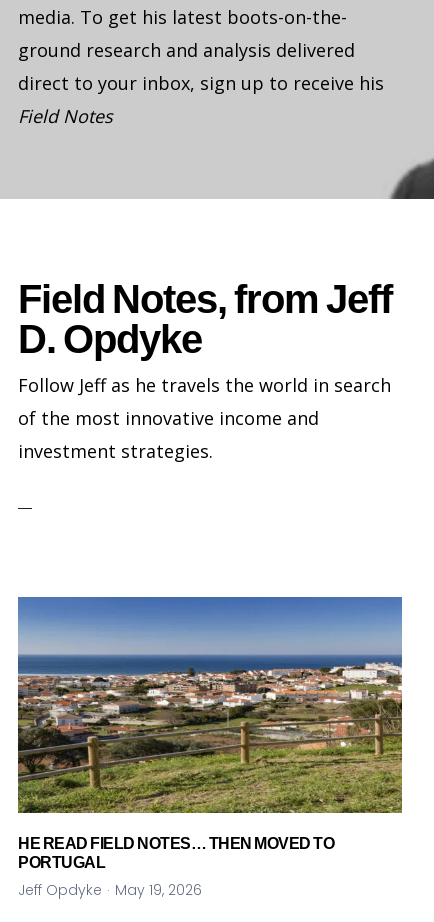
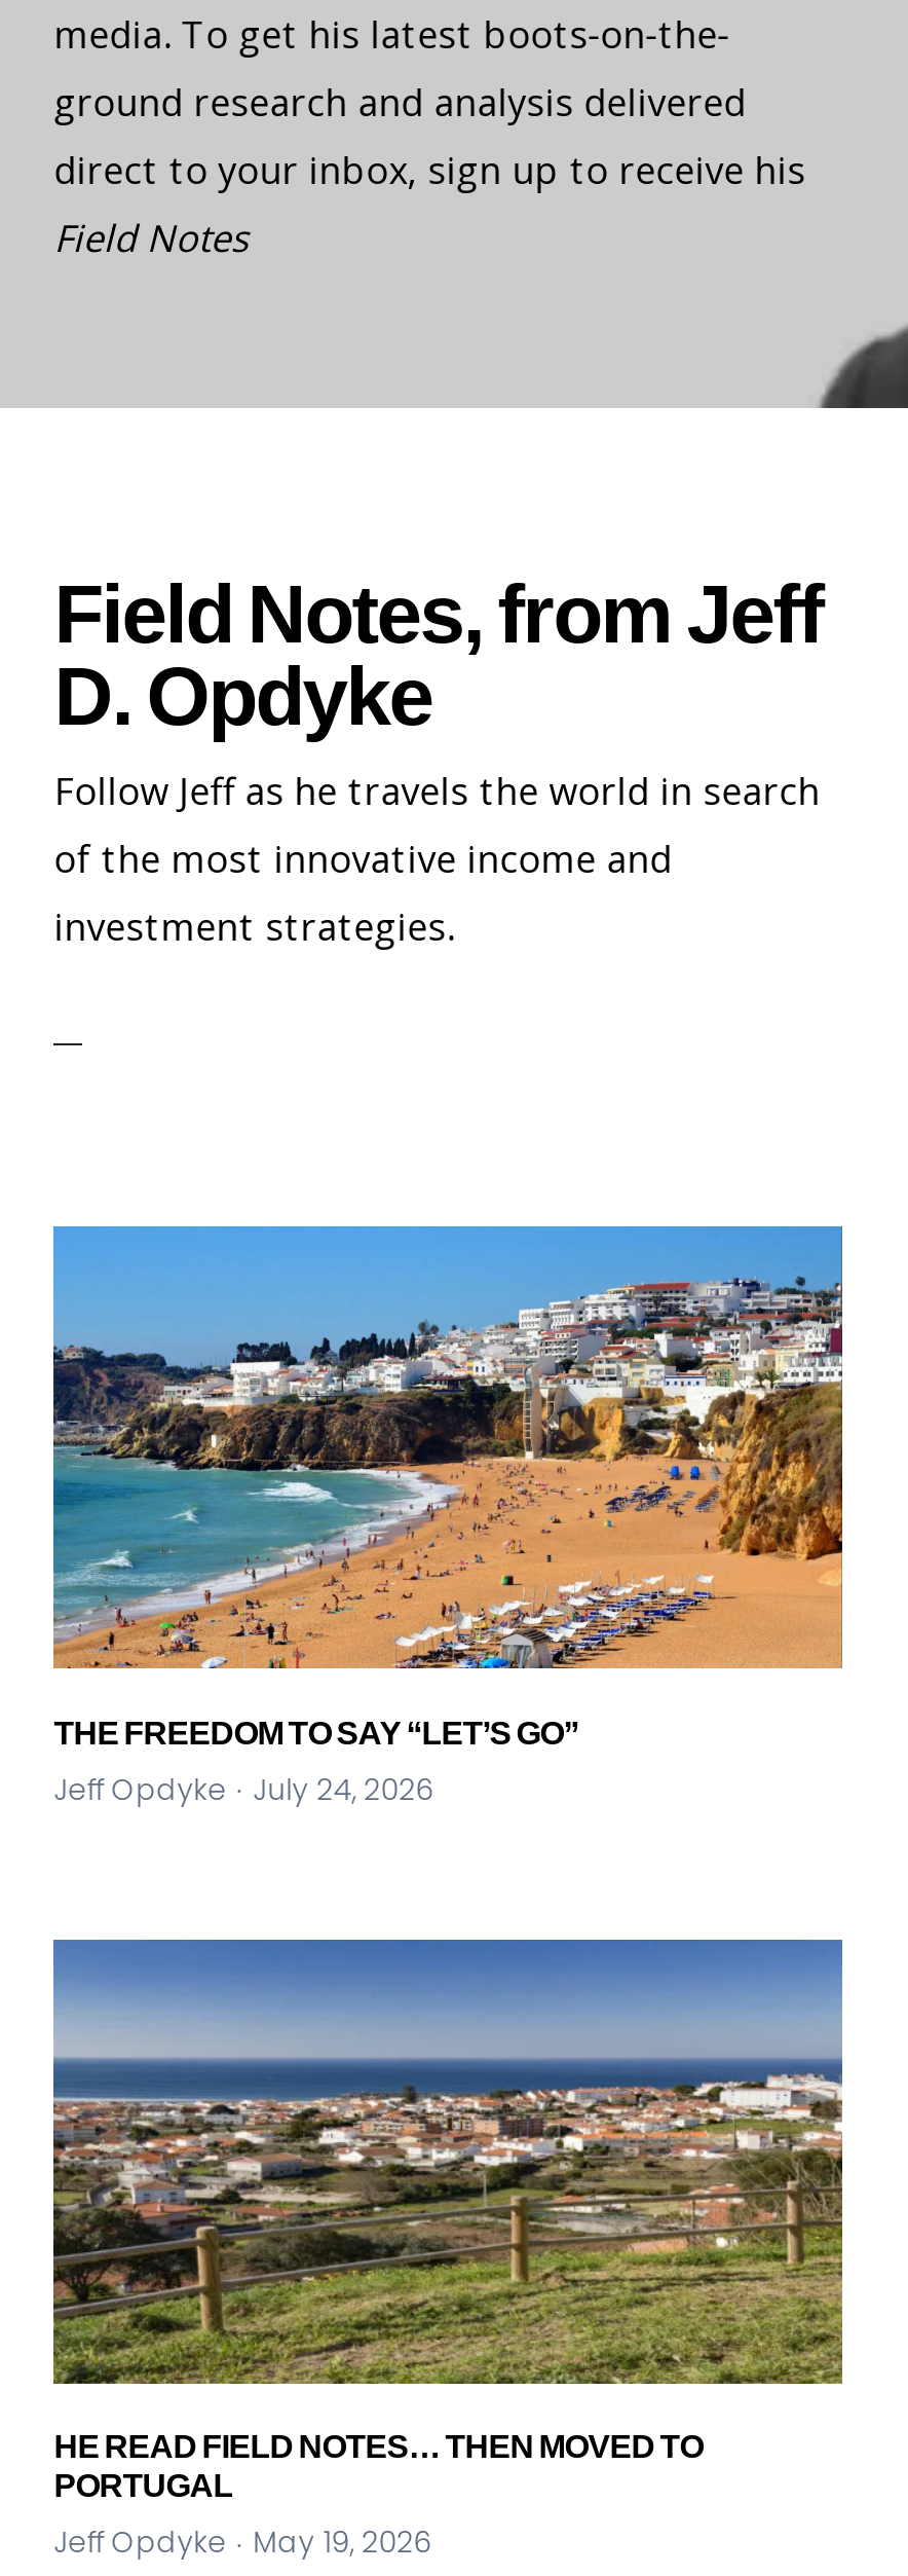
+ [image]
+ THE FREEDOM TO SAY “LET’S GO”
+ Jeff Opdyke
+ July 24, 2026
